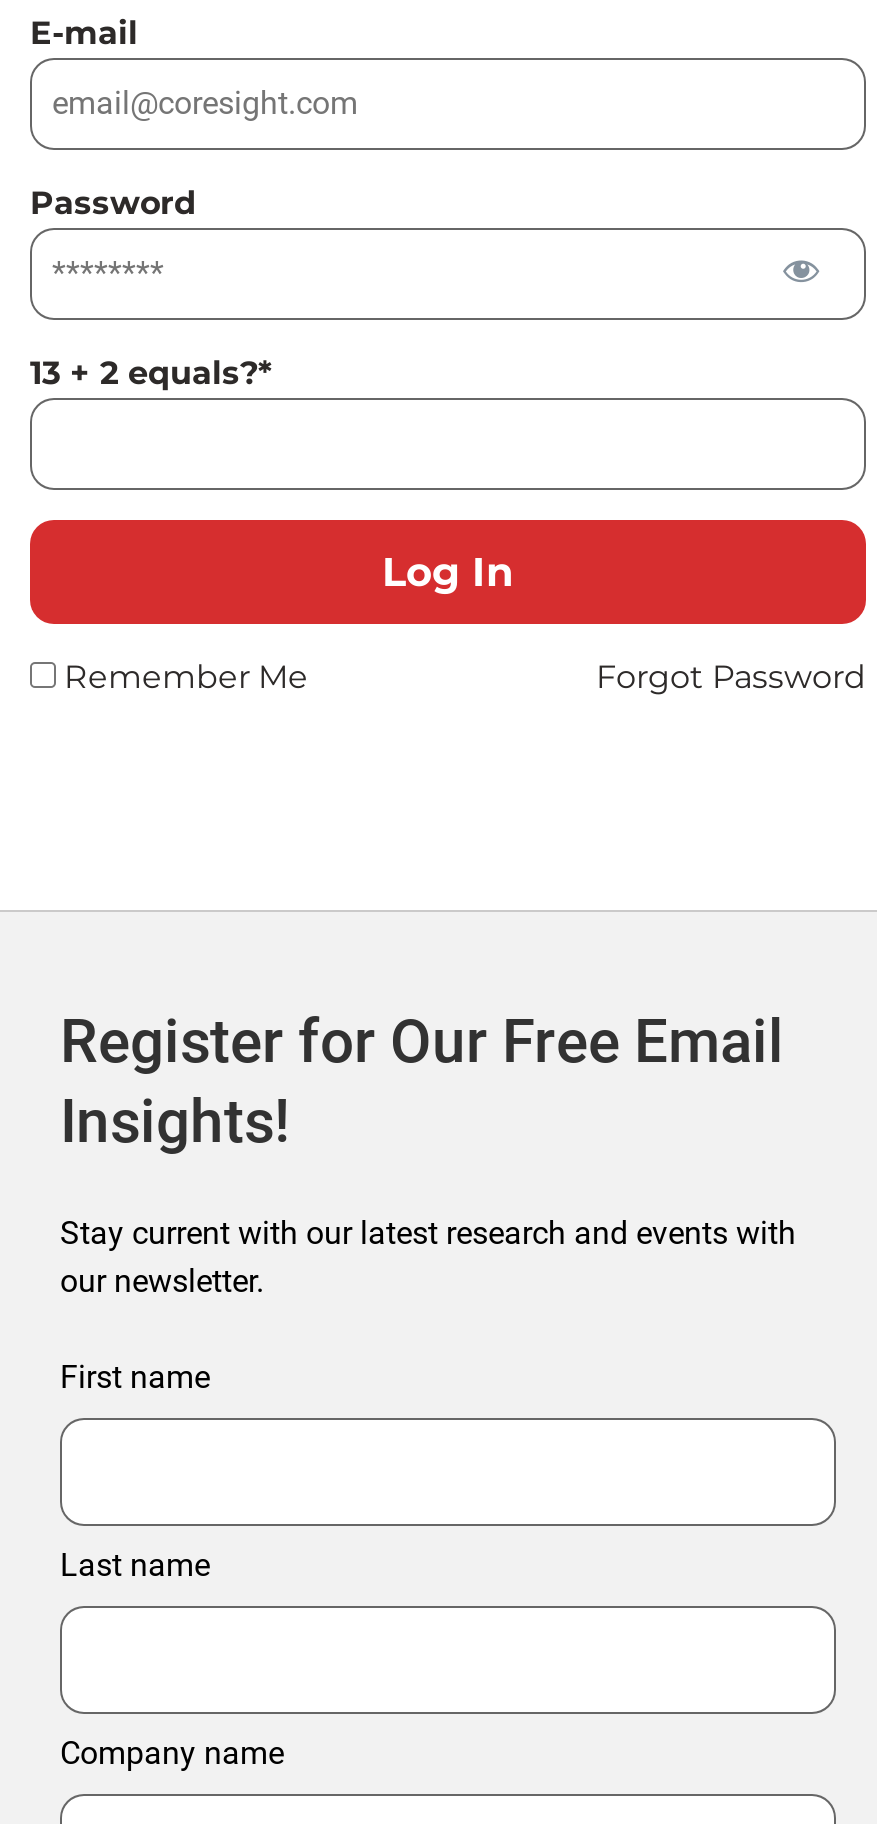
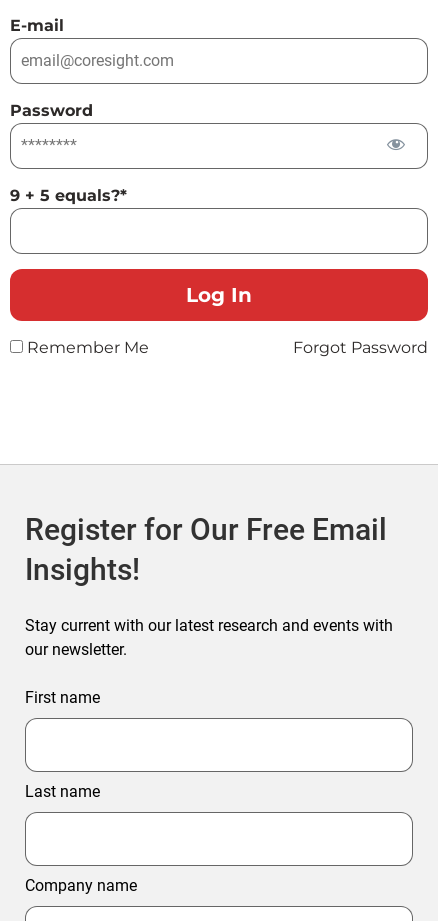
- 13 + 2 equals?*
+ 9 + 5 equals?*
